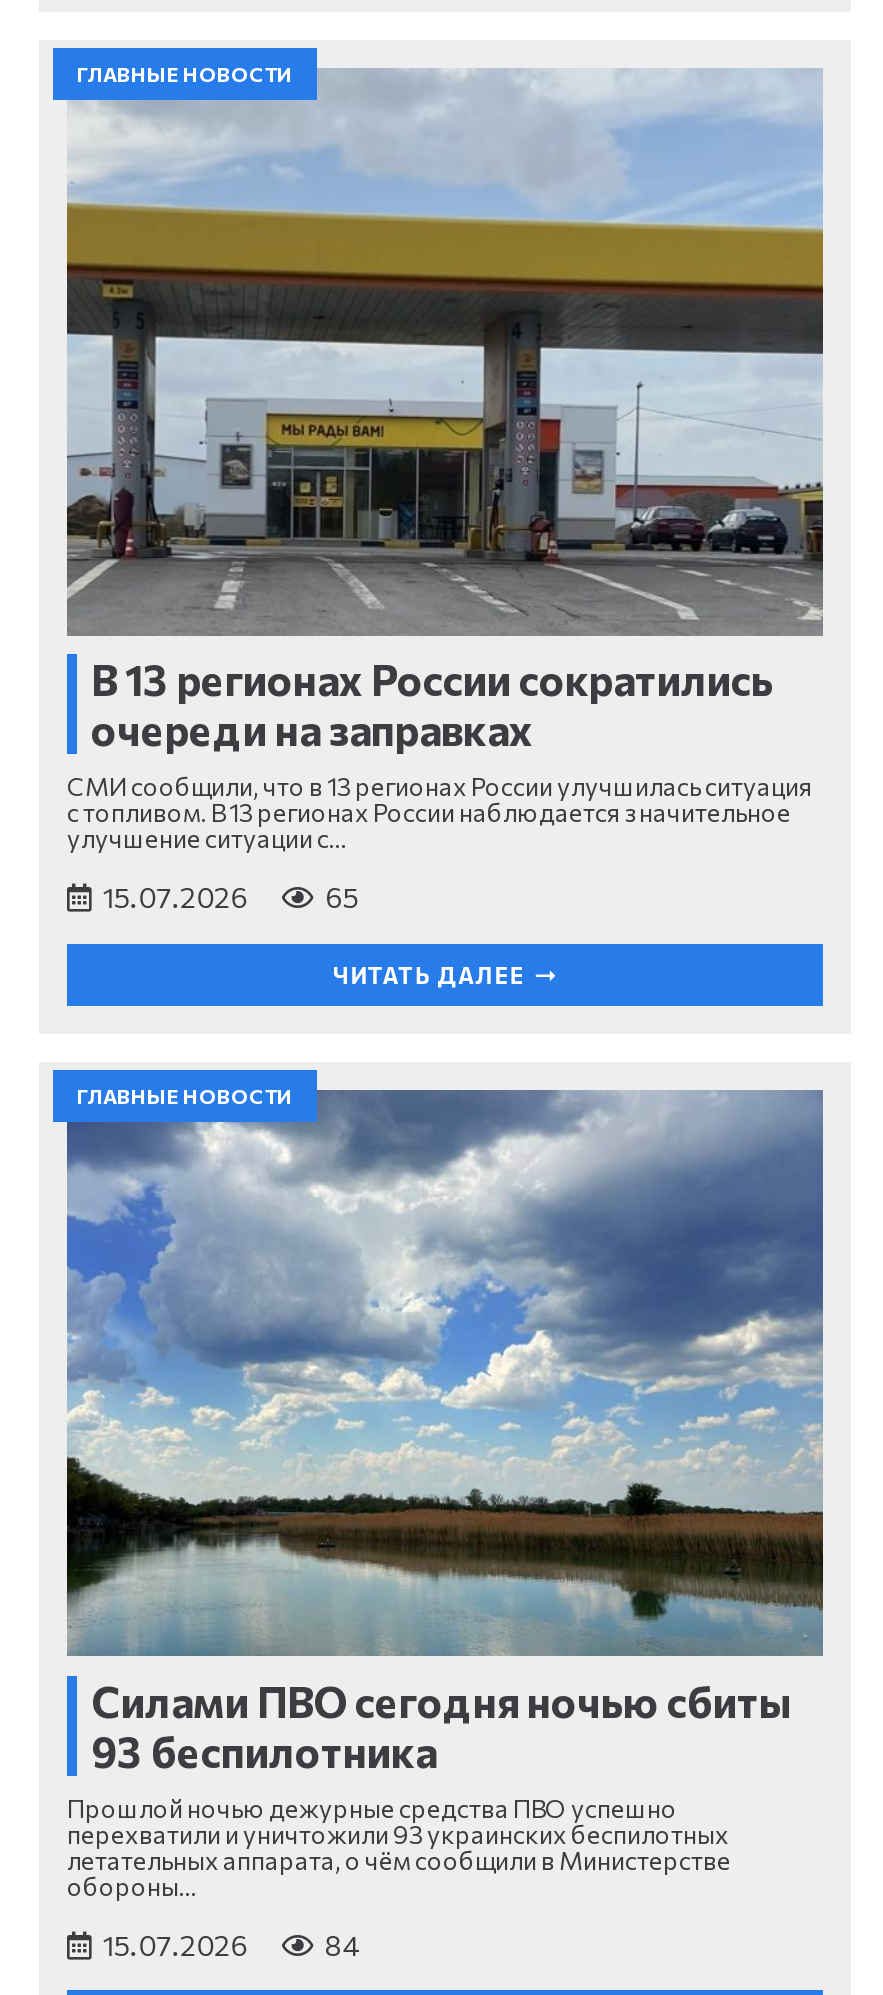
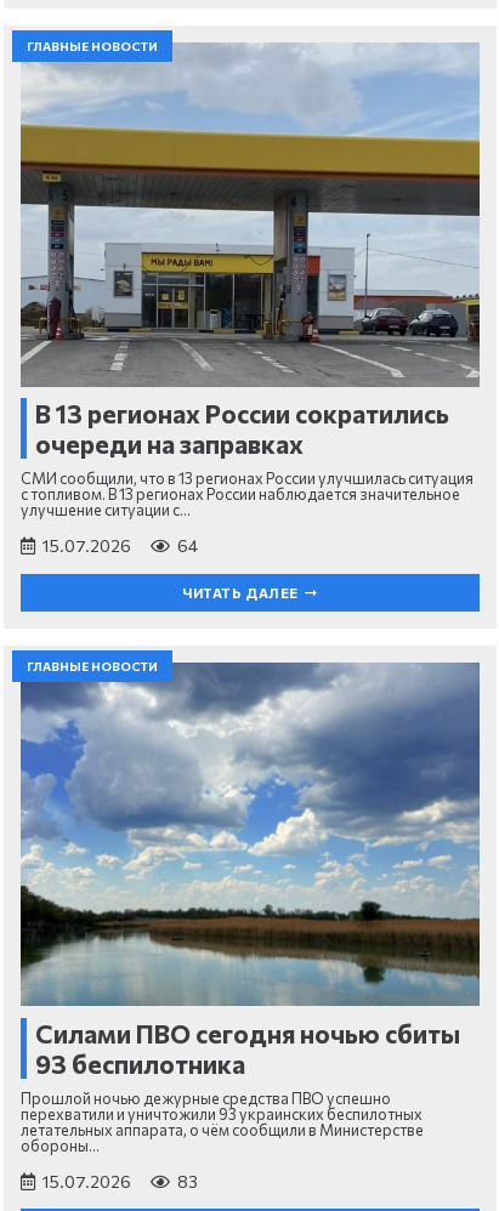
- 65
+ 64

- 84
+ 83
